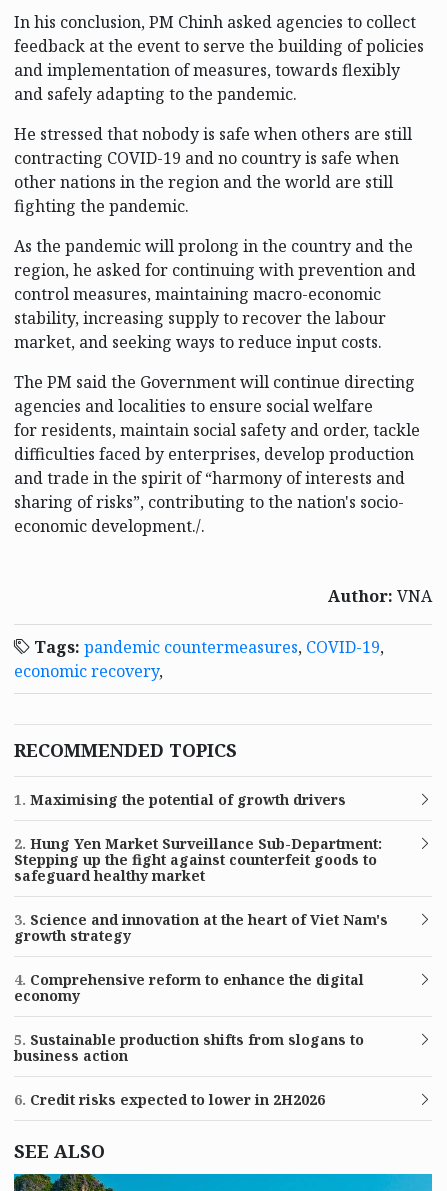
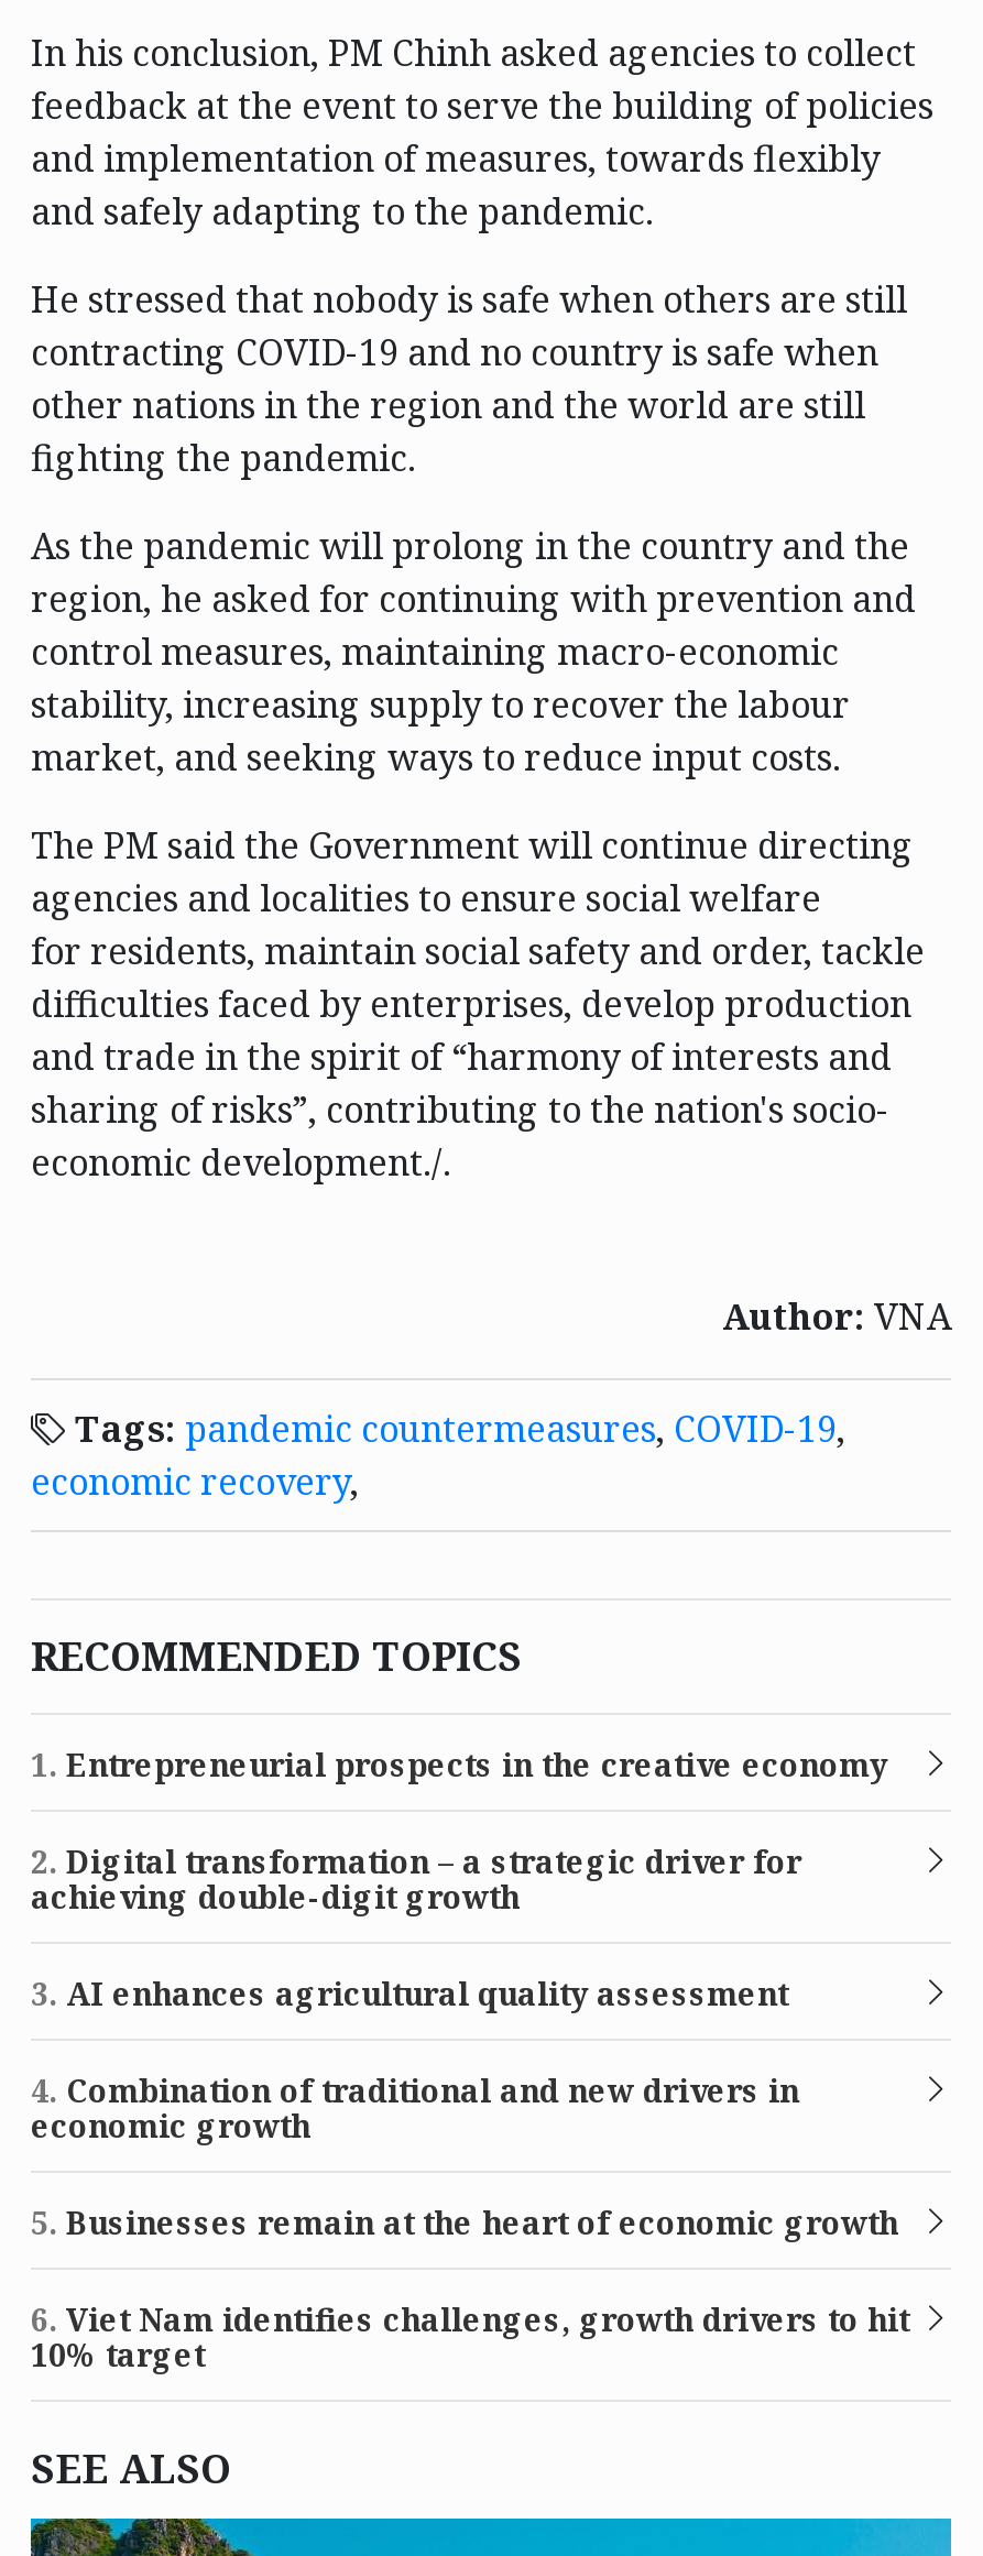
- 1. Maximising the potential of growth drivers
+ 1. Entrepreneurial prospects in the creative economy

- 2. Hung Yen Market Surveillance Sub-Department:
- Stepping up the fight against counterfeit goods to
- safeguard healthy market
+ 2. Digital transformation – a strategic driver for
+ achieving double-digit growth

- 3. Science and innovation at the heart of Viet Nam's
- growth strategy
+ 3. AI enhances agricultural quality assessment

- 4. Comprehensive reform to enhance the digital
- economy
+ 4. Combination of traditional and new drivers in
+ economic growth

- 5. Sustainable production shifts from slogans to
- business action
+ 5. Businesses remain at the heart of economic growth

- 6. Credit risks expected to lower in 2H2026
+ 6. Viet Nam identifies challenges, growth drivers to hit
+ 10% target
